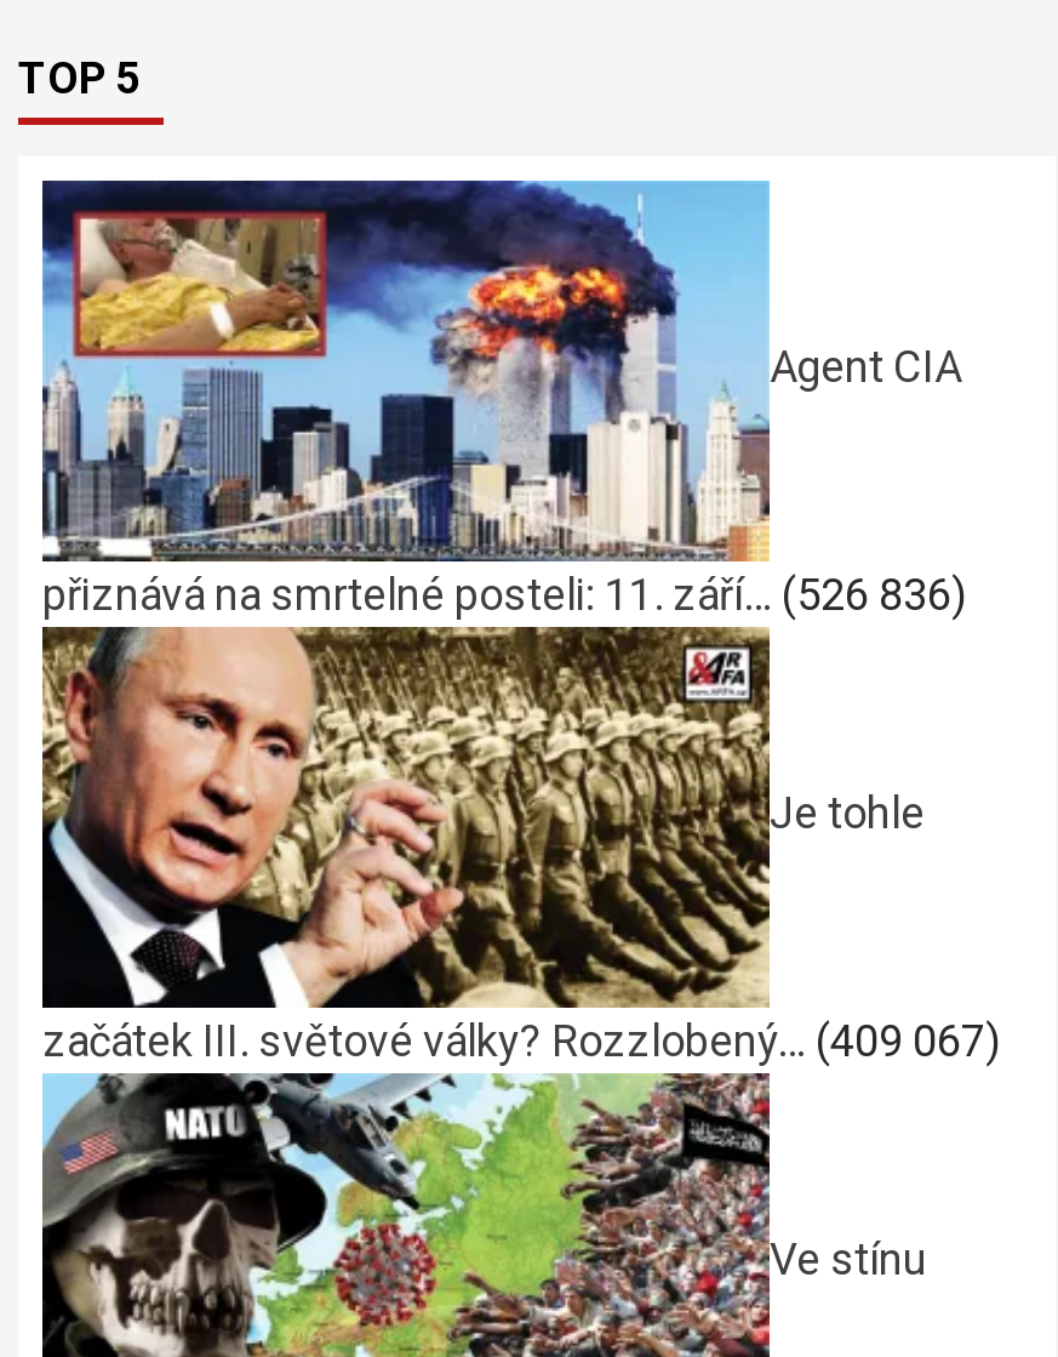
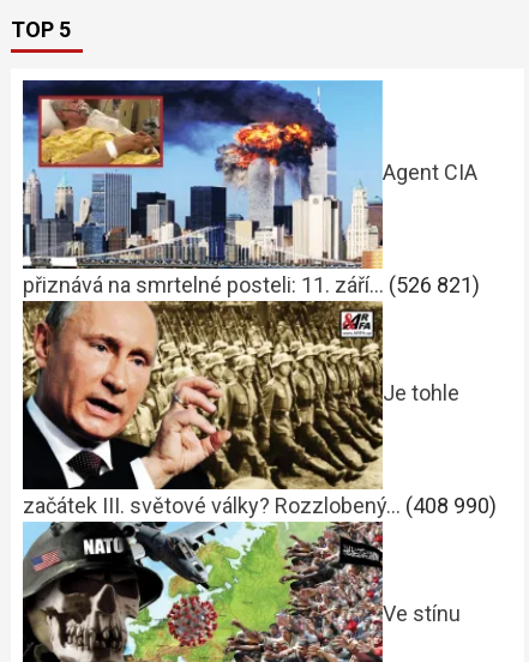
- přiznává na smrtelné posteli: 11. září… (526 836)
+ přiznává na smrtelné posteli: 11. září… (526 821)

- začátek III. světové války? Rozzlobený… (409 067)
+ začátek III. světové války? Rozzlobený… (408 990)
